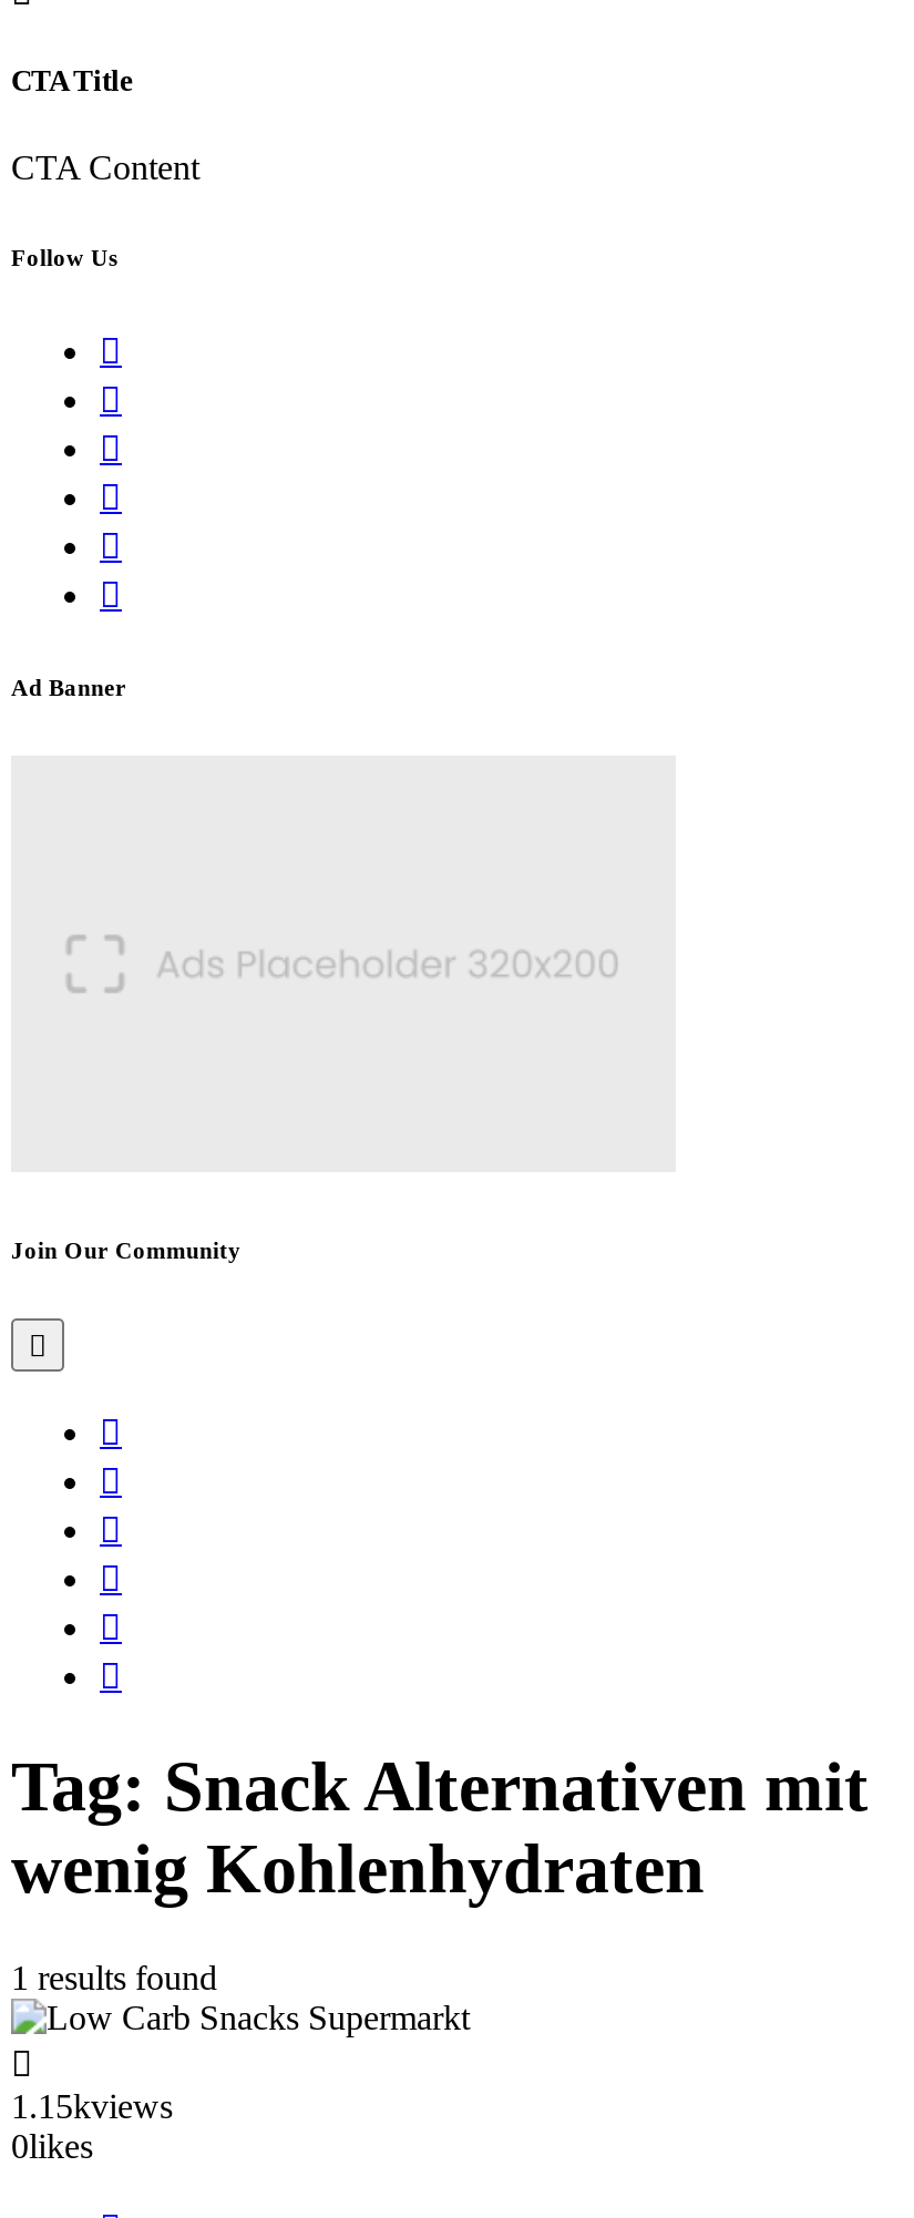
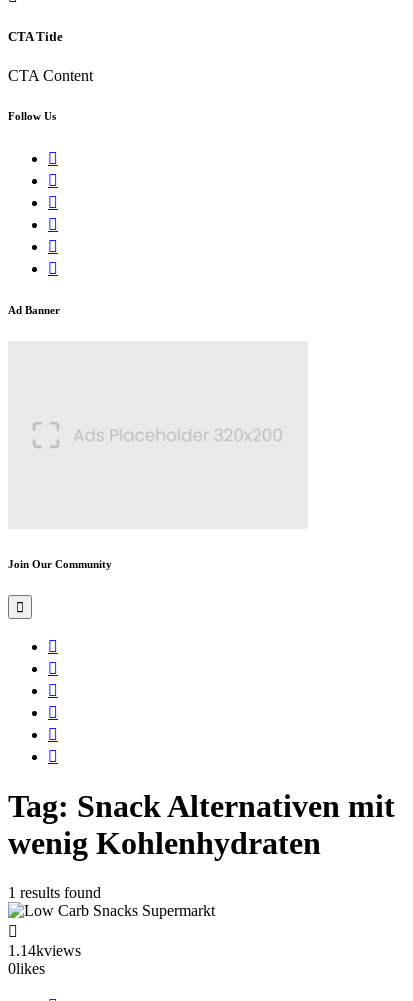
- 1.15kviews
+ 1.14kviews
